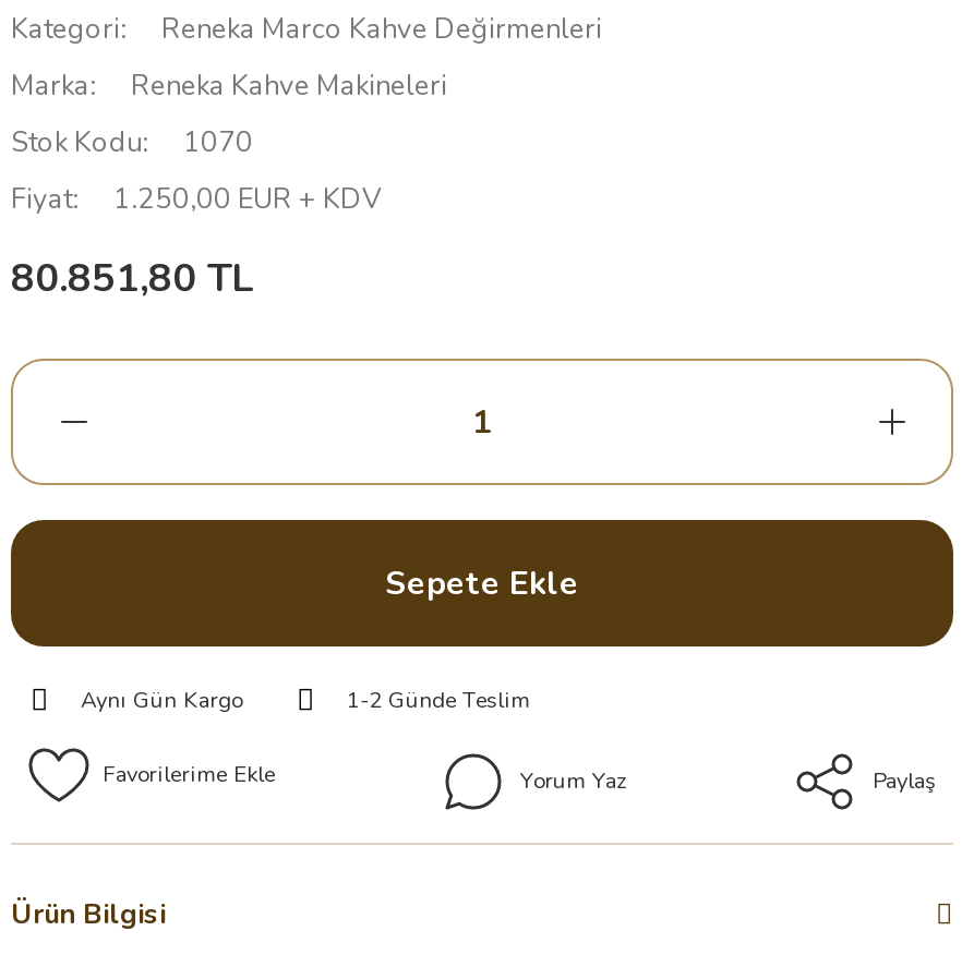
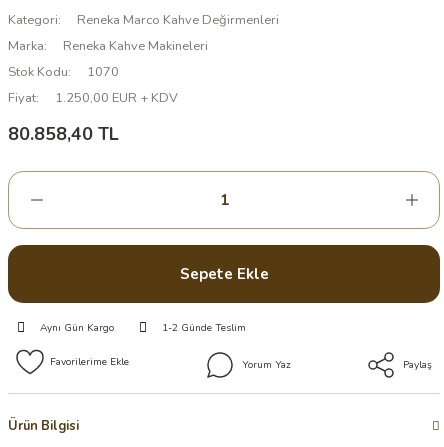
- 80.851,80 TL
+ 80.858,40 TL
